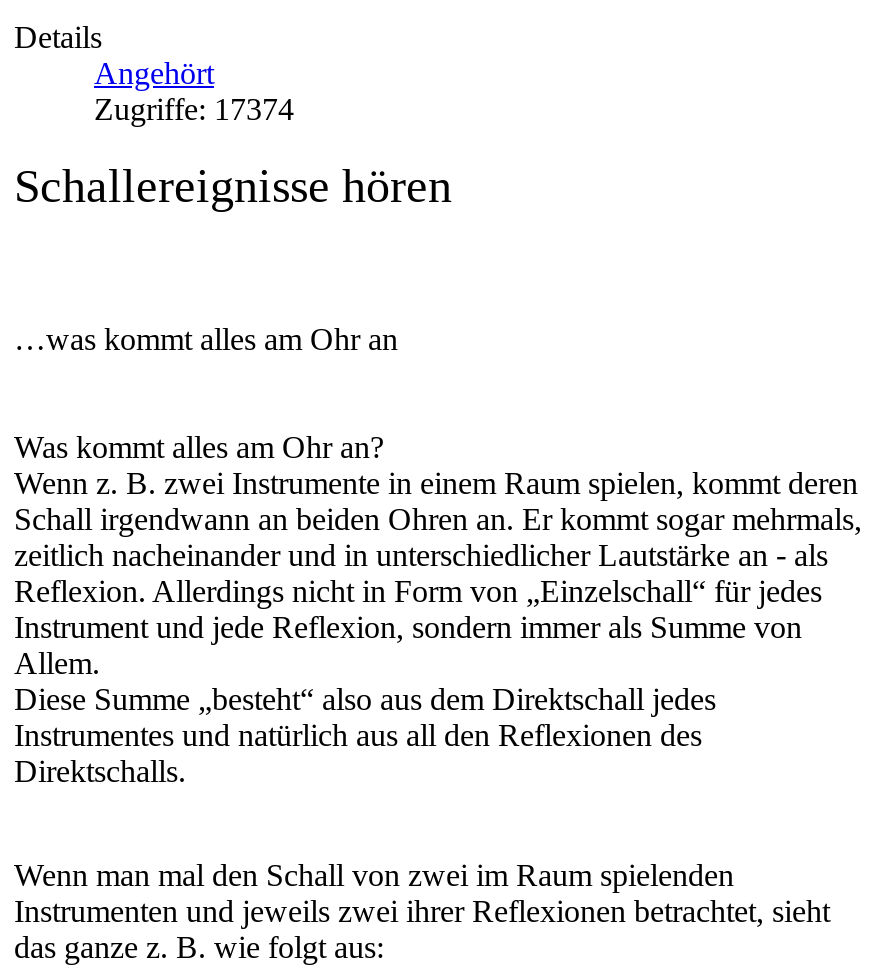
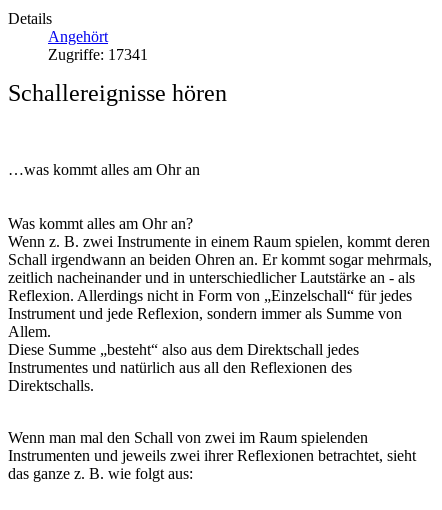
- Zugriffe: 17374
+ Zugriffe: 17341
